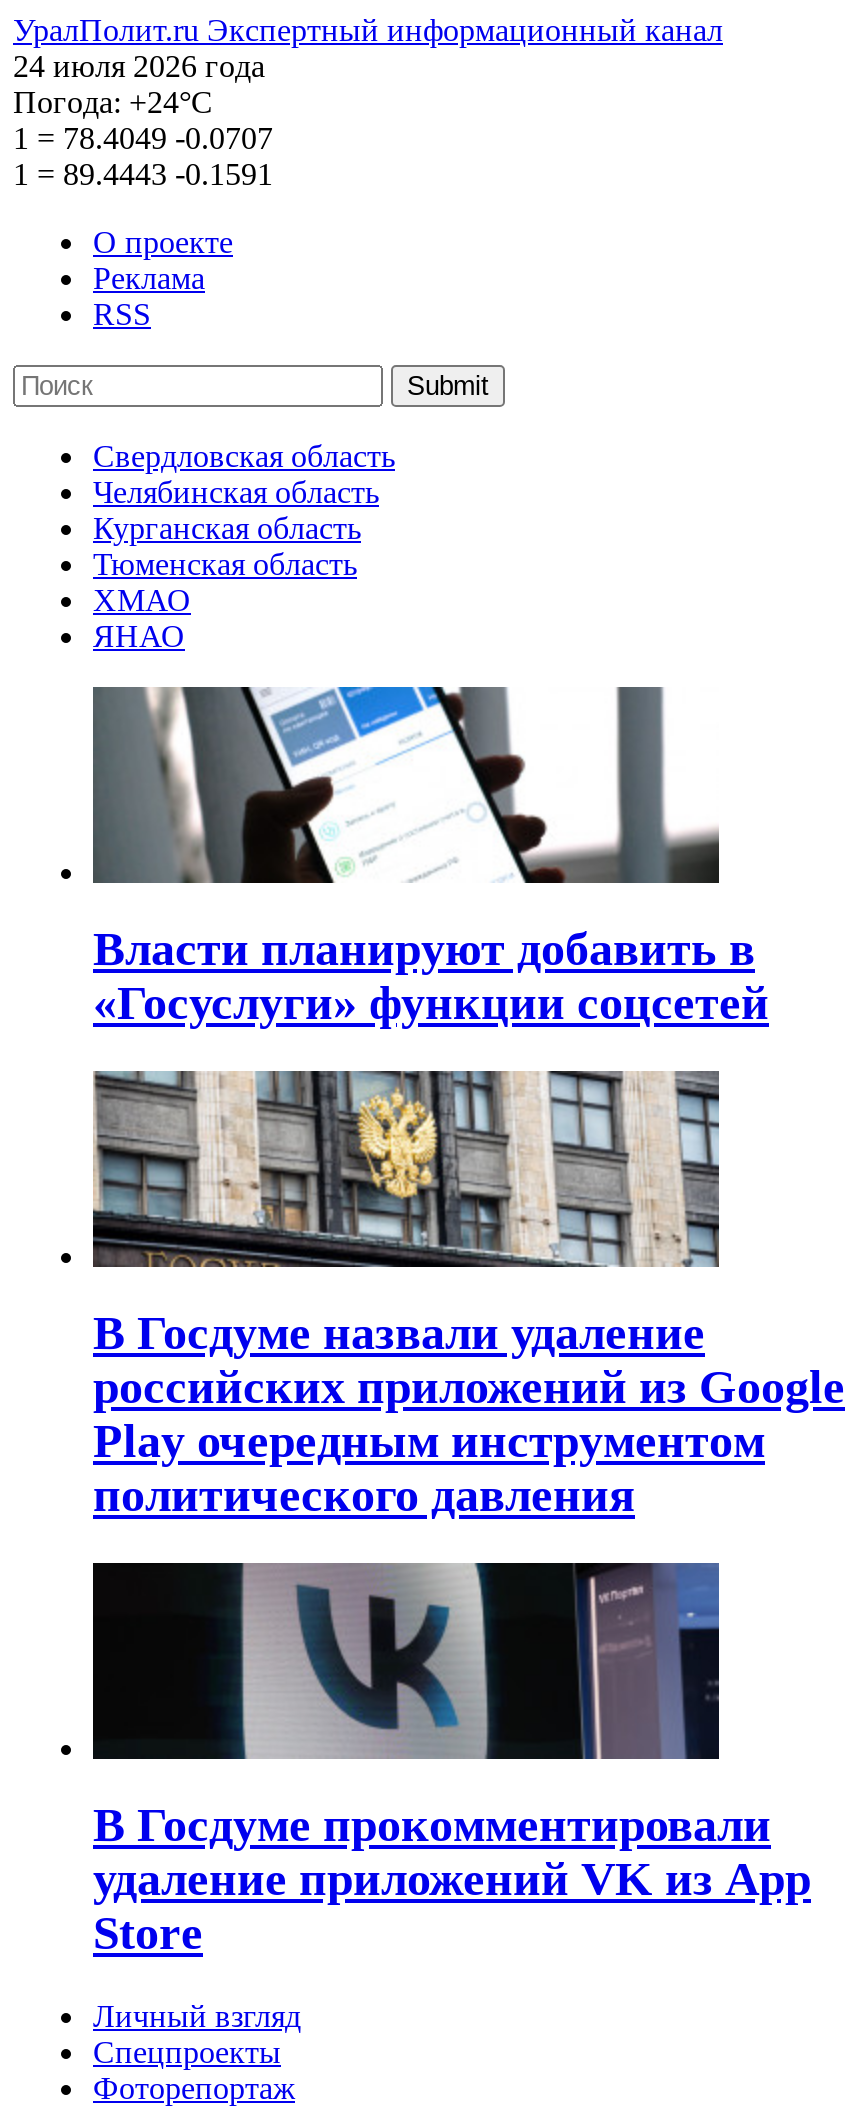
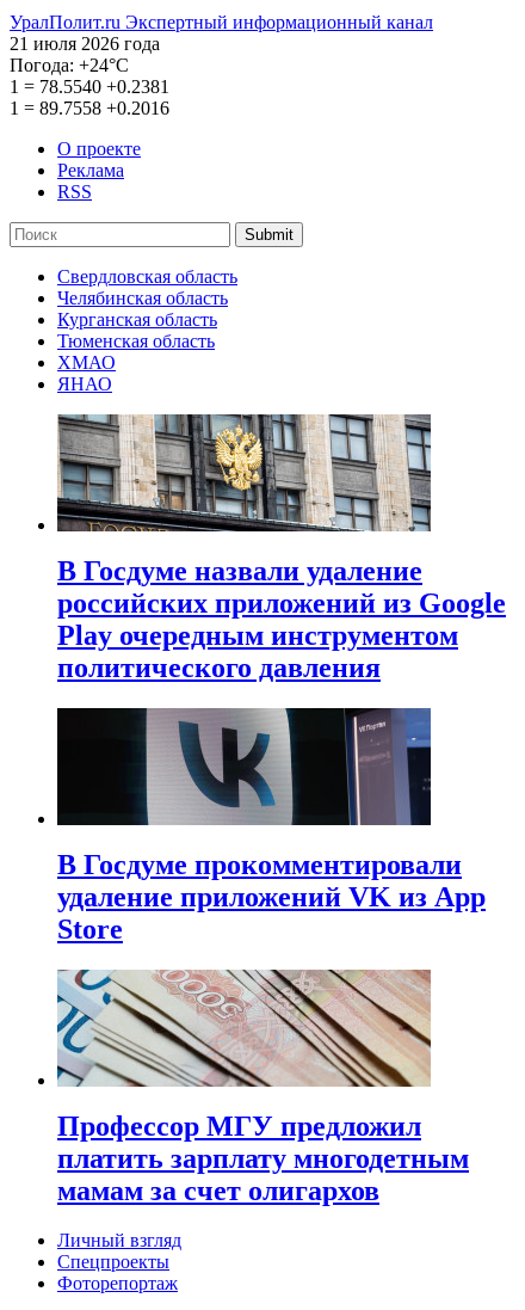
- 24 июля 2026 года
+ 21 июля 2026 года

- 1 = 78.4049 -0.0707
+ 1 = 78.5540 +0.2381

- 1 = 89.4443 -0.1591
+ 1 = 89.7558 +0.2016

- [image]
- Власти планируют добавить в
- «Госуслуги» функции соцсетей

moved up: [image] | В Госдуме назвали удаление | российских приложений из Google | Play очередным инструментом | политического давления | В Госдуме прокомментировали | Store

+ [image]
+ Профессор МГУ предложил
+ платить зарплату многодетным
+ мамам за счет олигархов
